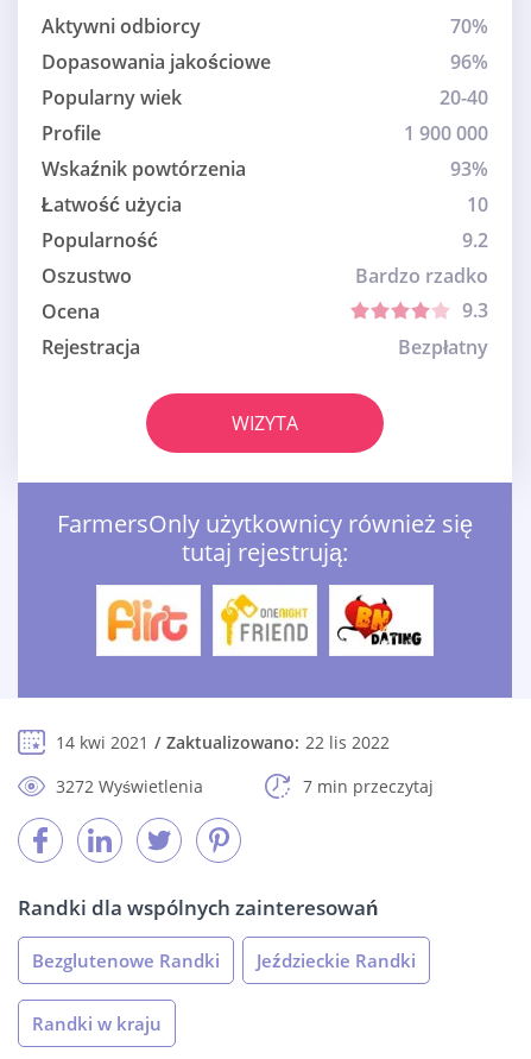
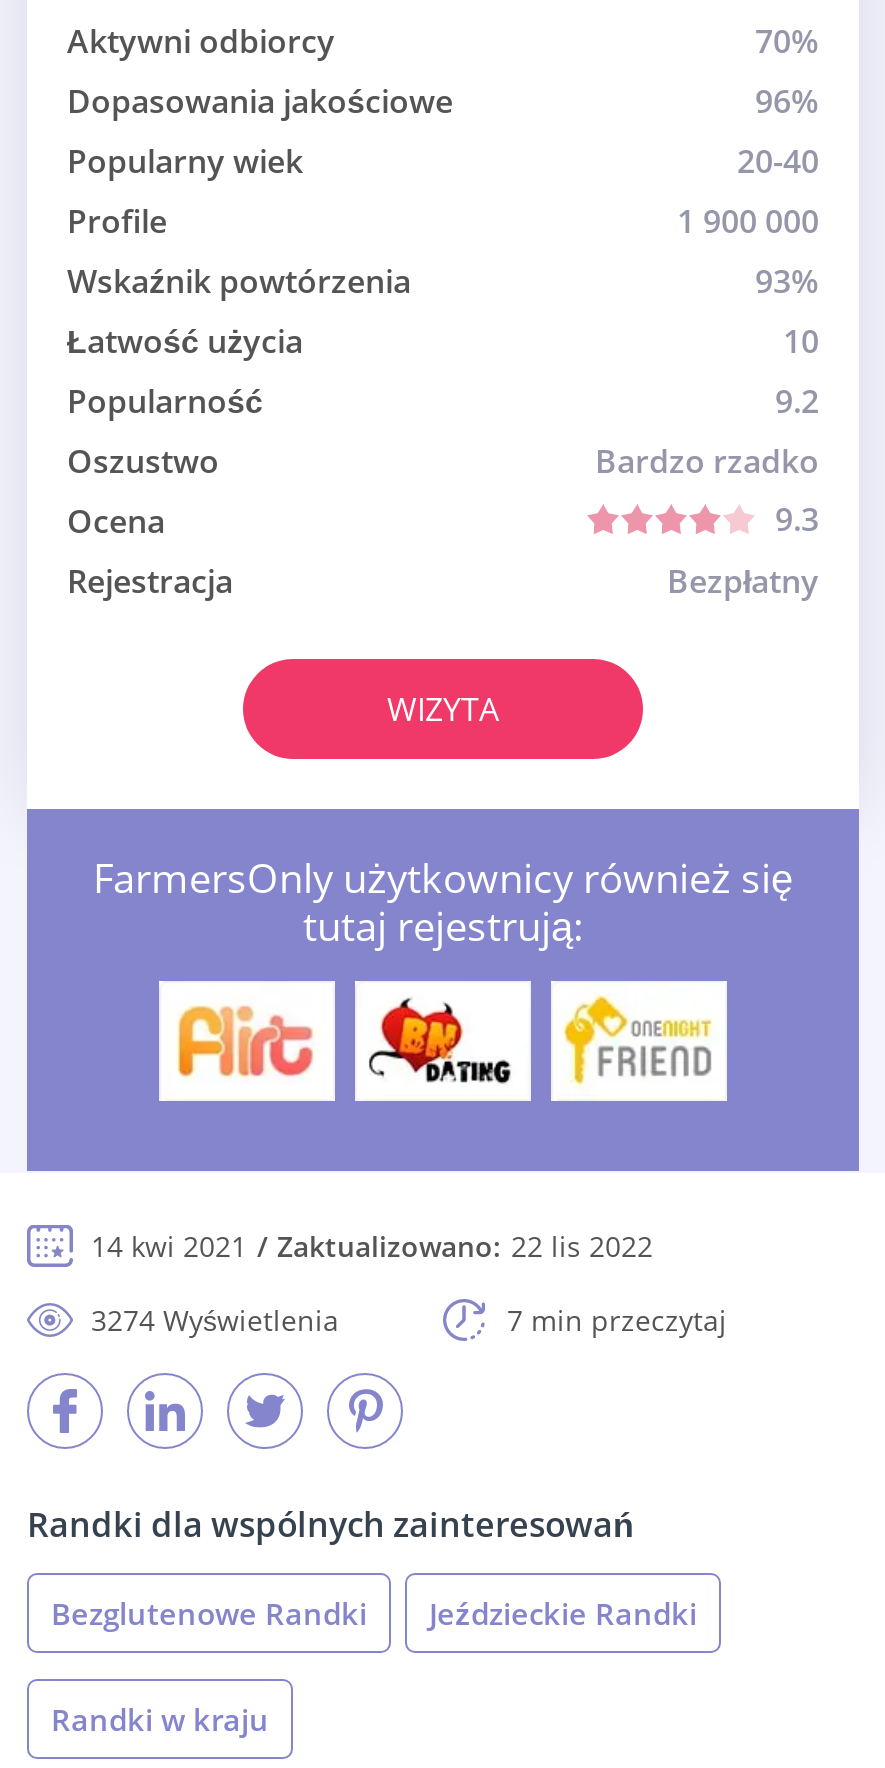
- [image]
+ [image]

- [image]
+ [image]

- 3272 Wyświetlenia
+ 3274 Wyświetlenia
